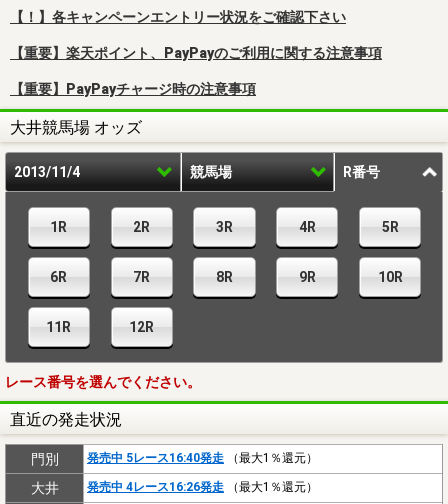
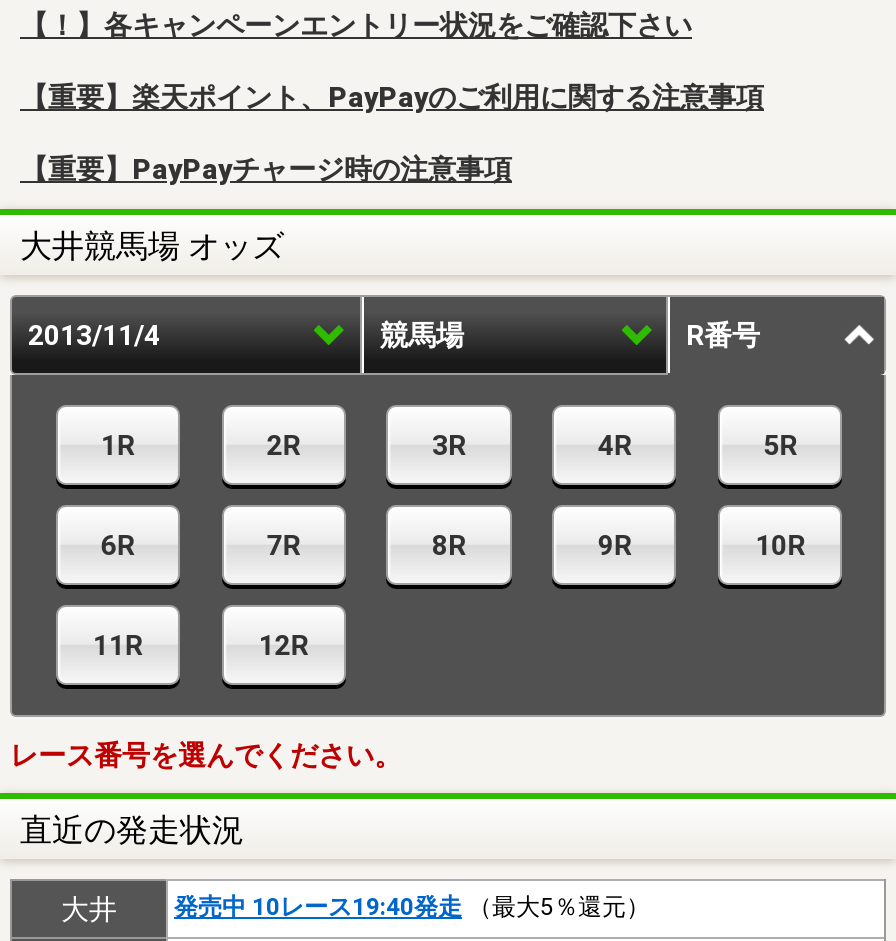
- 門別
- 発売中 5レース16:40発走（最大1％還元）

- 発売中 4レース16:26発走（最大1％還元）
+ 発売中 10レース19:40発走（最大5％還元）
